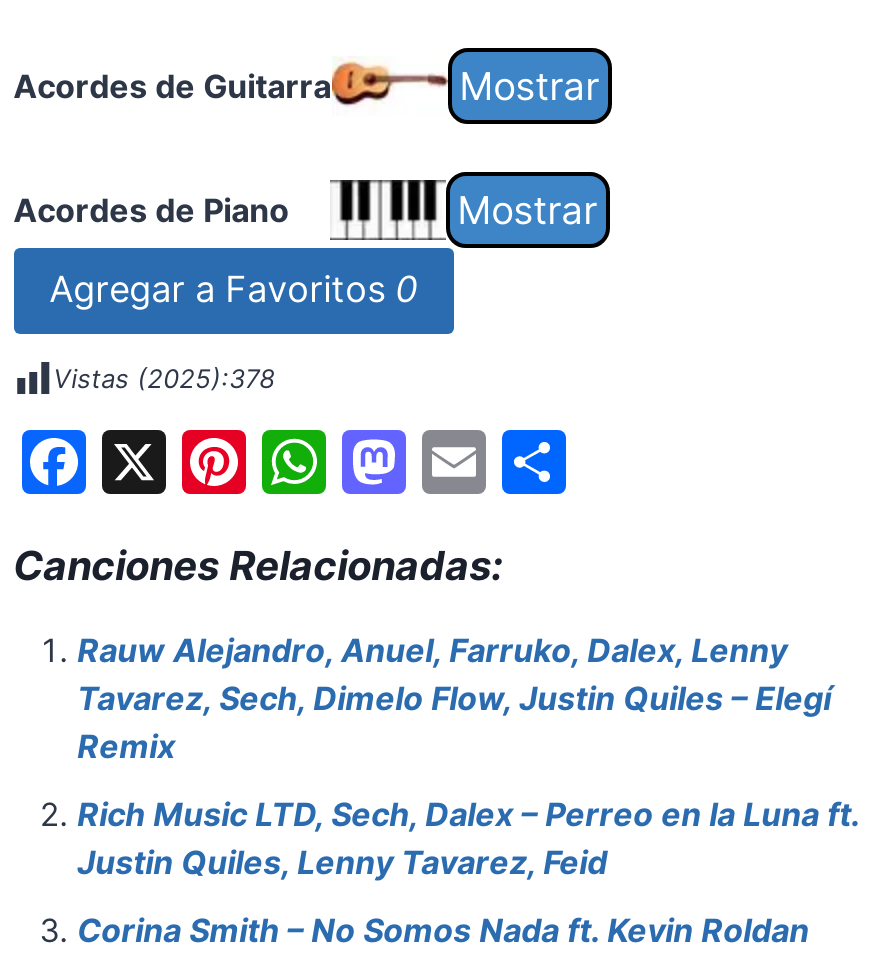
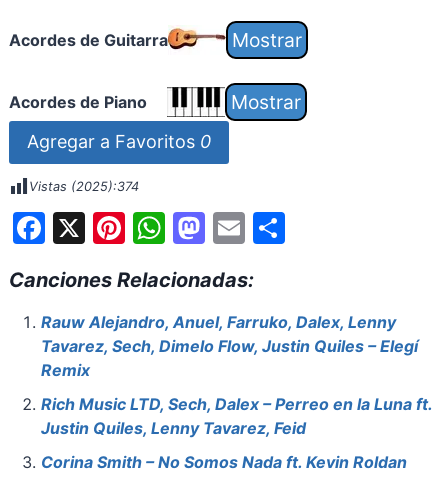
- Vistas (2025):378
+ Vistas (2025):374
